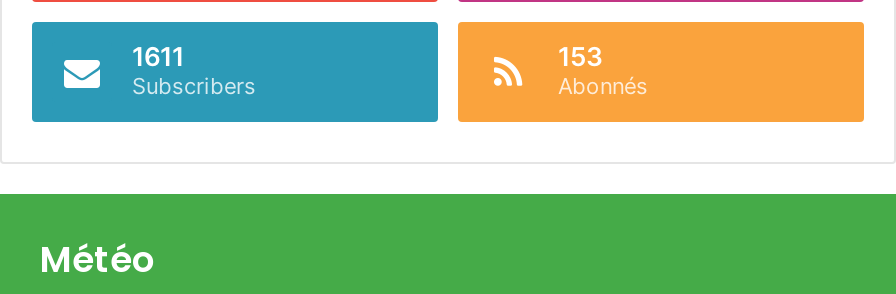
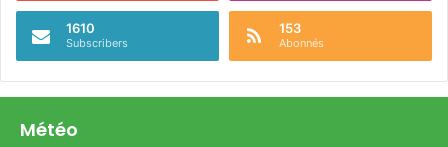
- 1611
+ 1610
